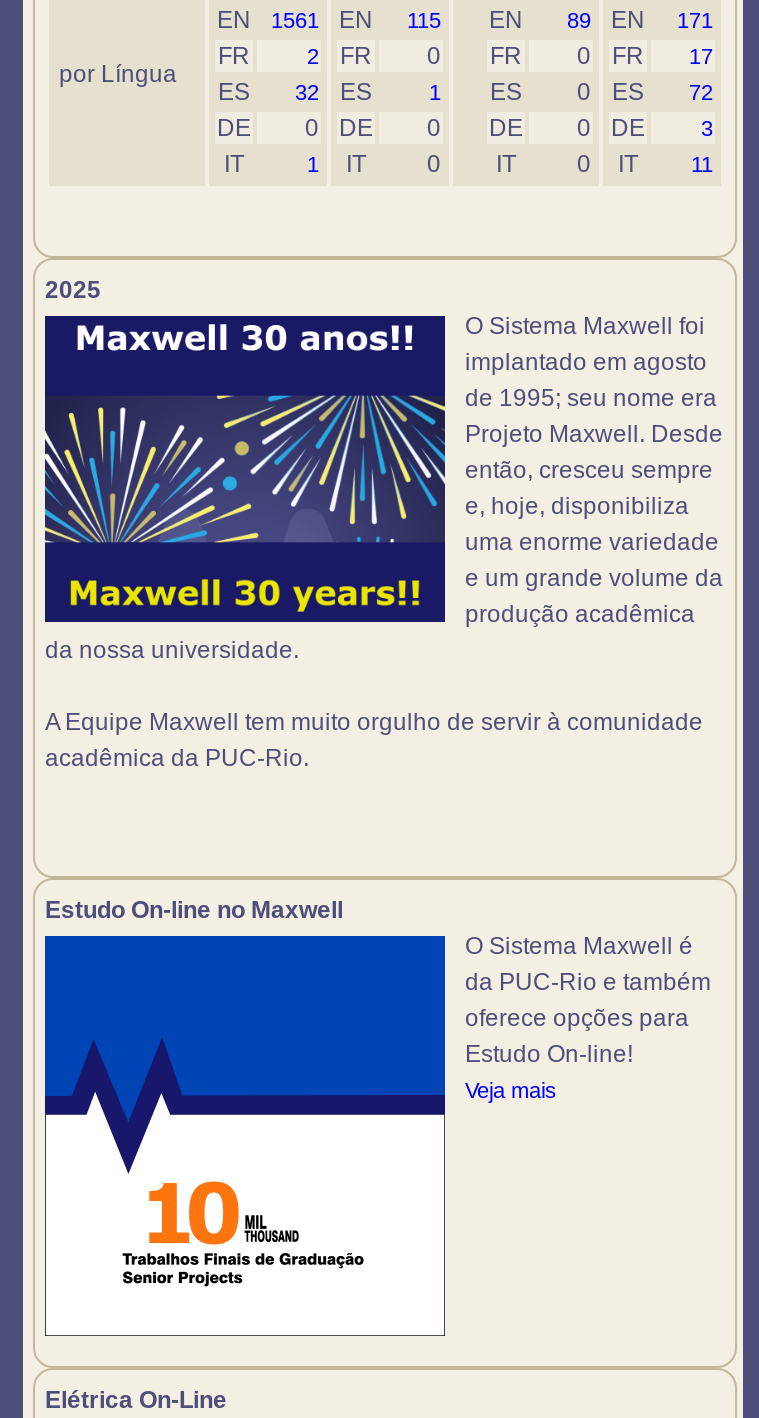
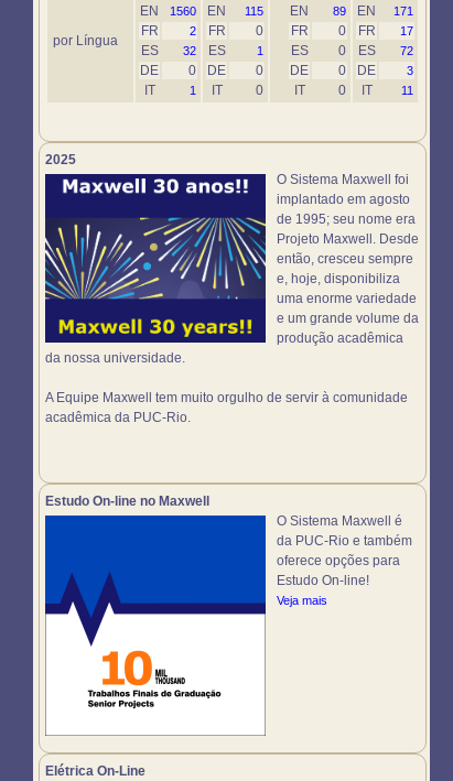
- EN 1561 EN 115 EN 89 EN 171
+ EN 1560 EN 115 EN 89 EN 171
